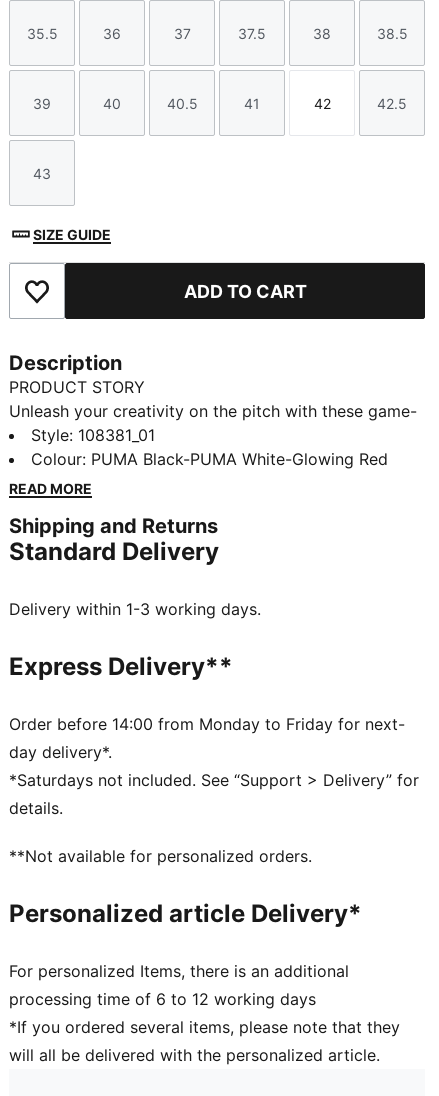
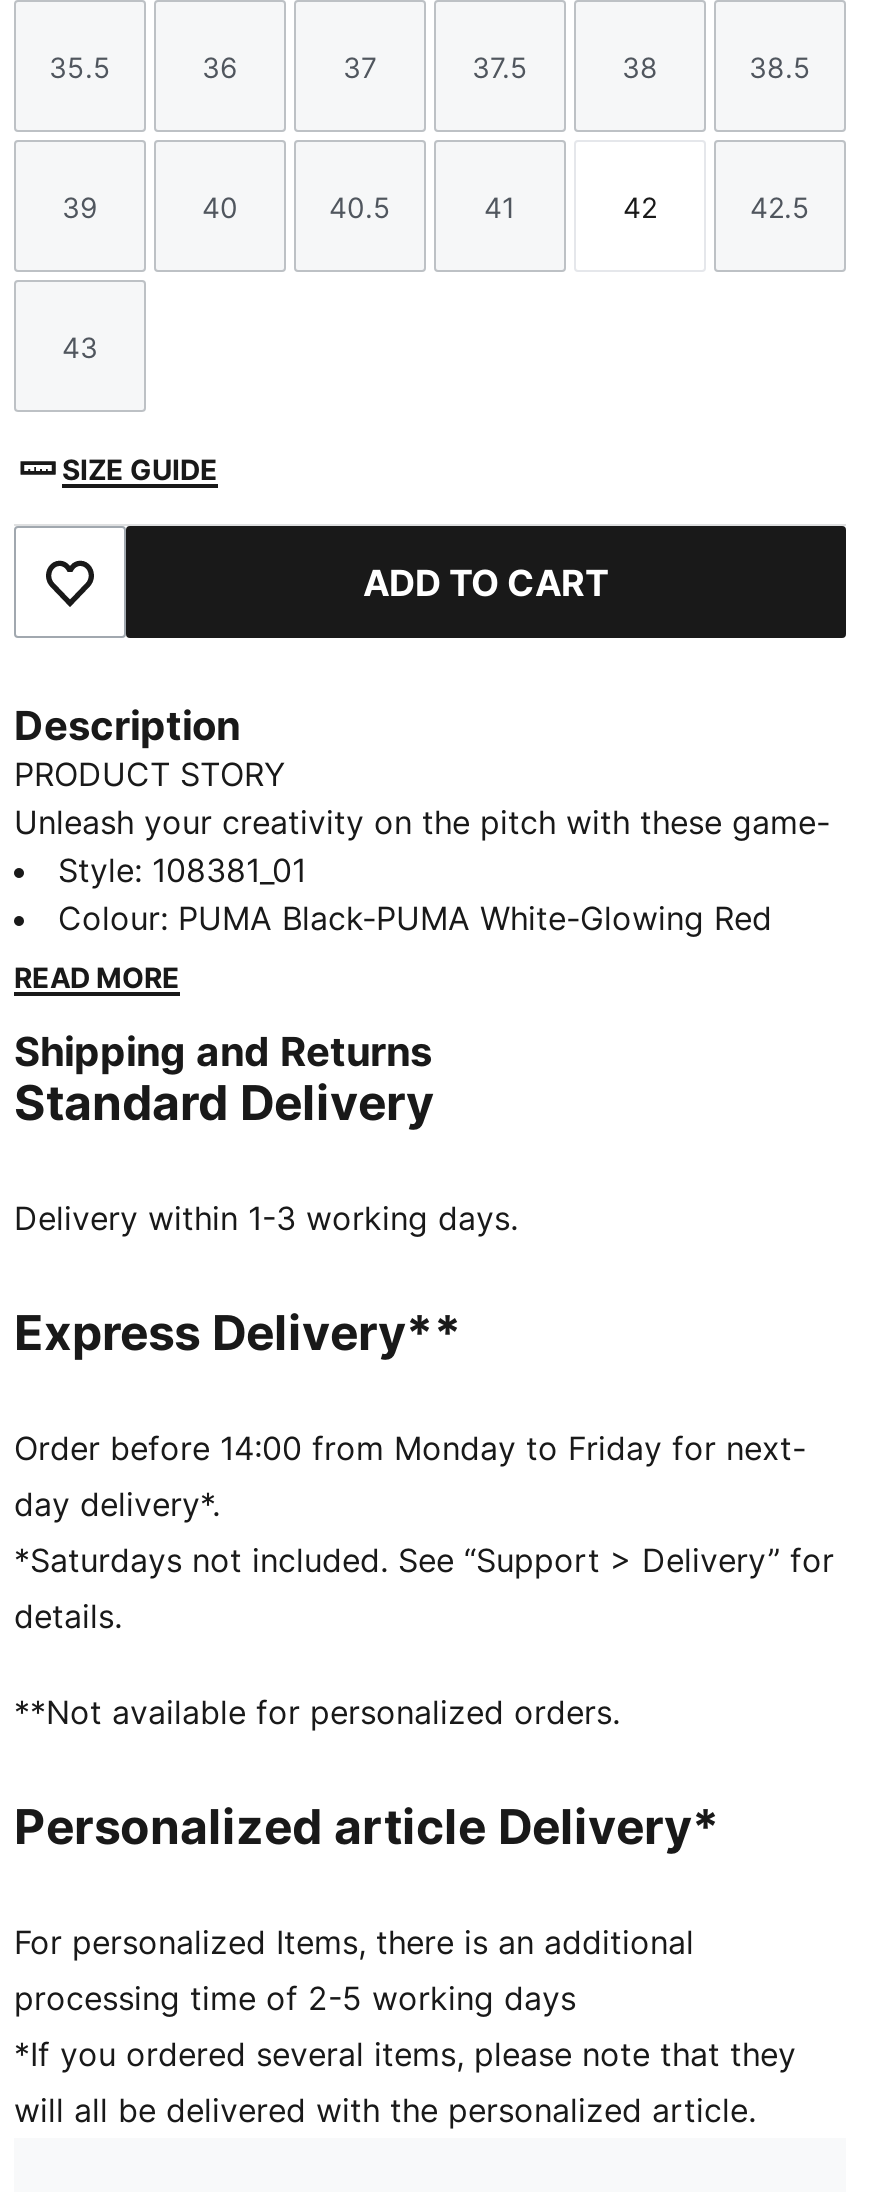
- processing time of 6 to 12 working days
+ processing time of 2-5 working days
